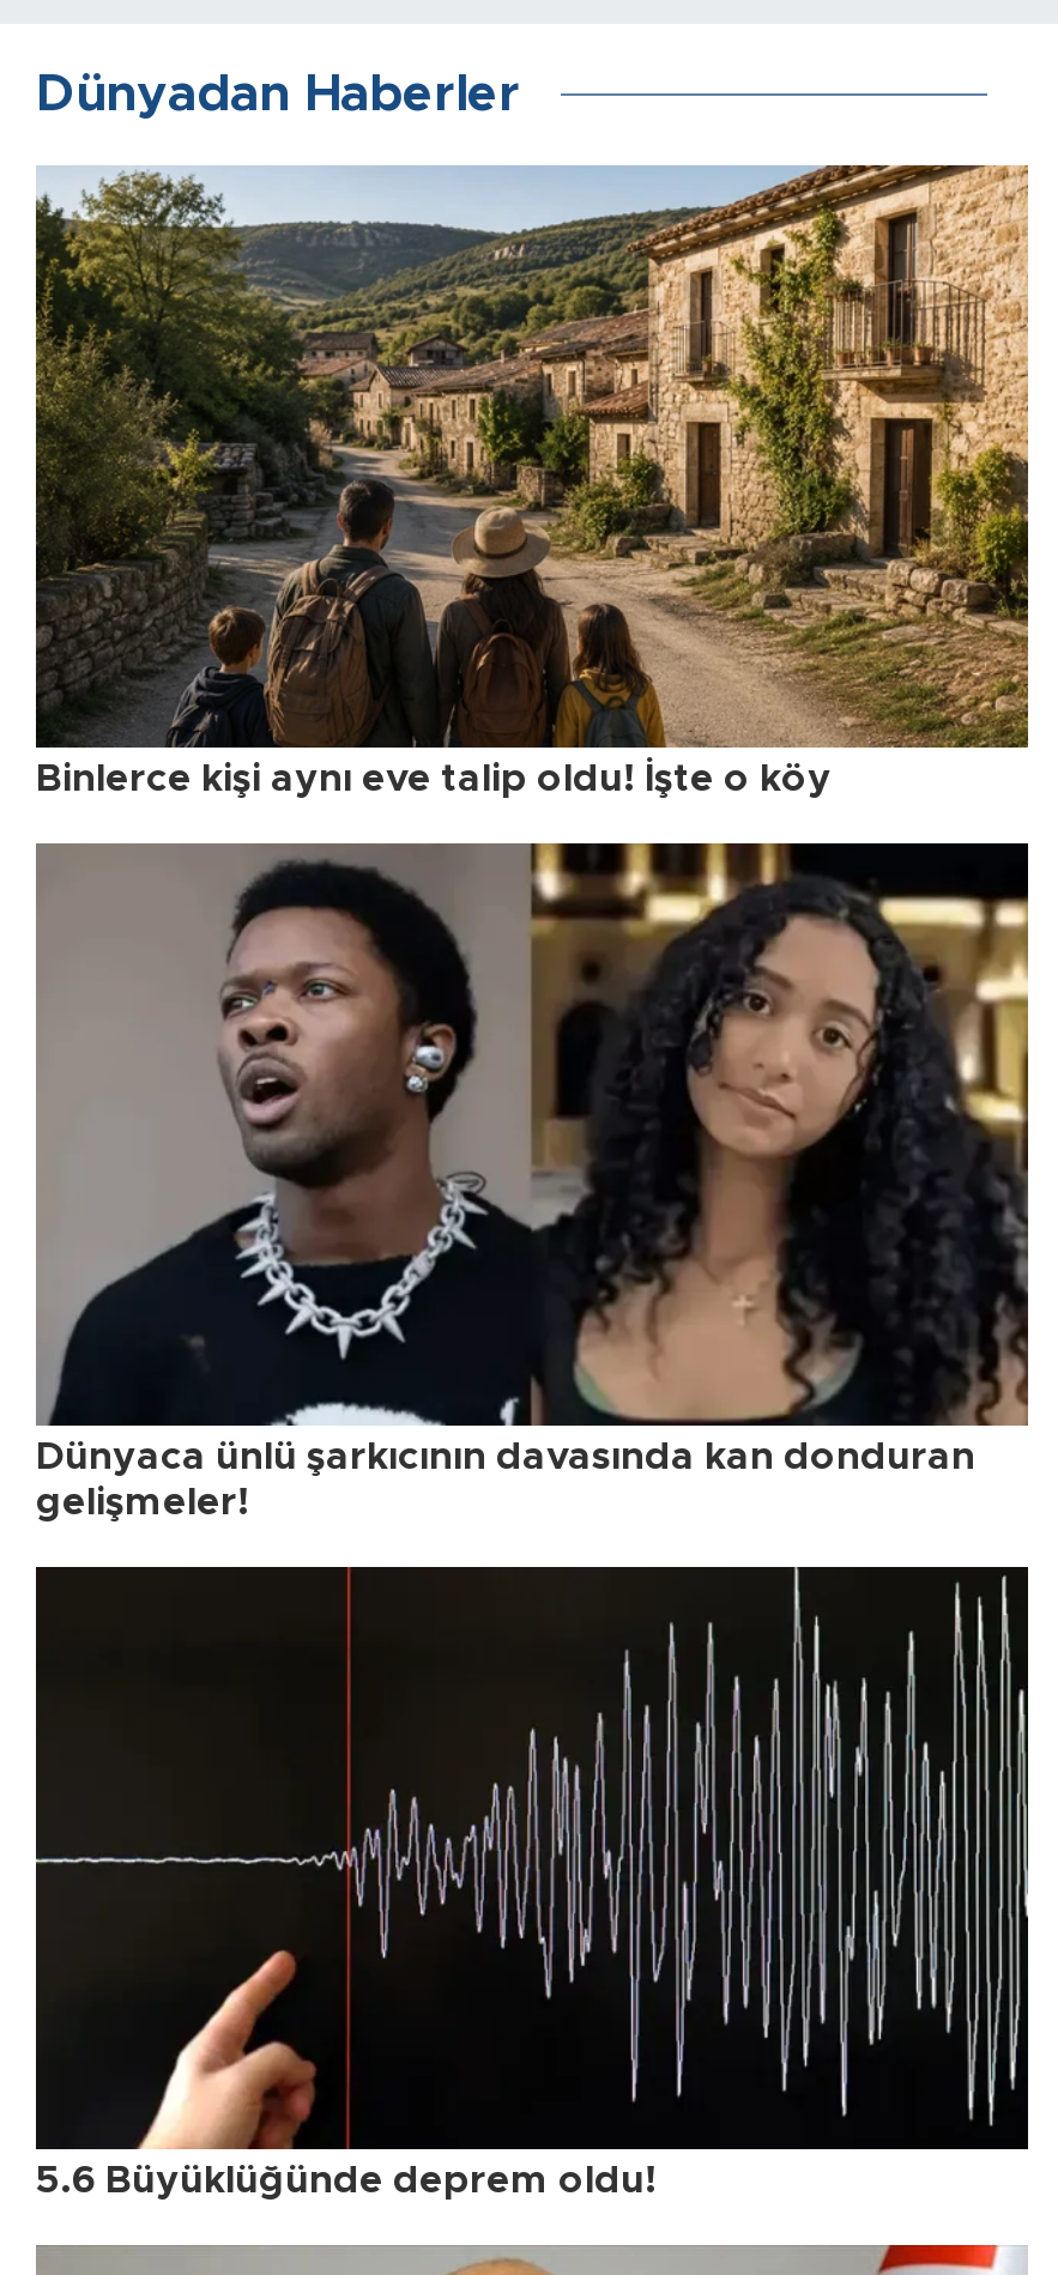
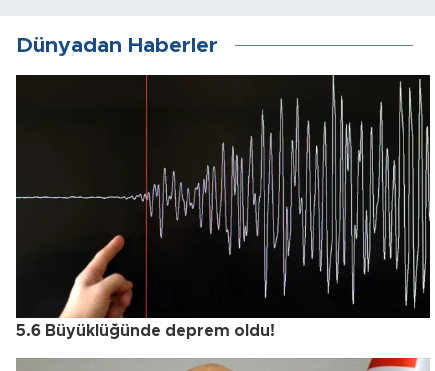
- [image]
- Binlerce kişi aynı eve talip oldu! İşte o köy

- [image]
- Dünyaca ünlü şarkıcının davasında kan donduran
- gelişmeler!
